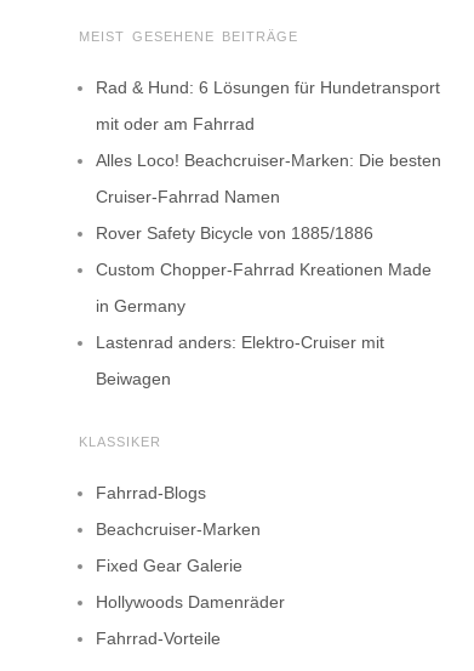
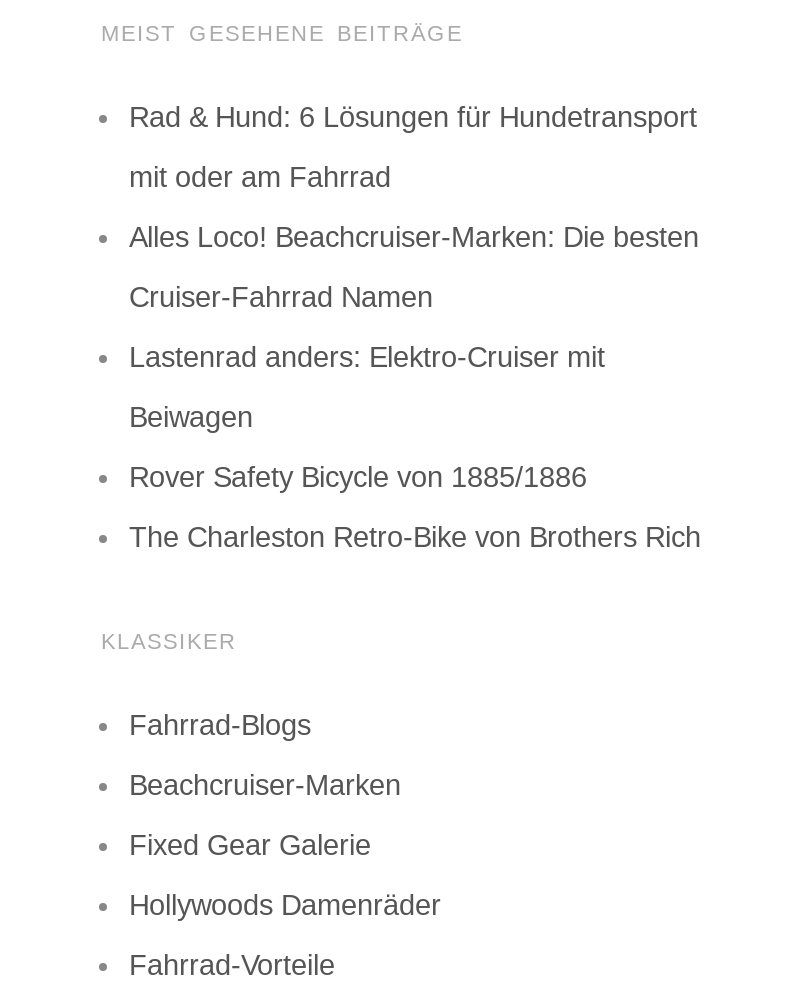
moved down: Rover Safety Bicycle von 1885/1886

- Custom Chopper-Fahrrad Kreationen Made
- in Germany

moved up: Lastenrad anders: Elektro-Cruiser mit | Beiwagen

+ The Charleston Retro-Bike von Brothers Rich
